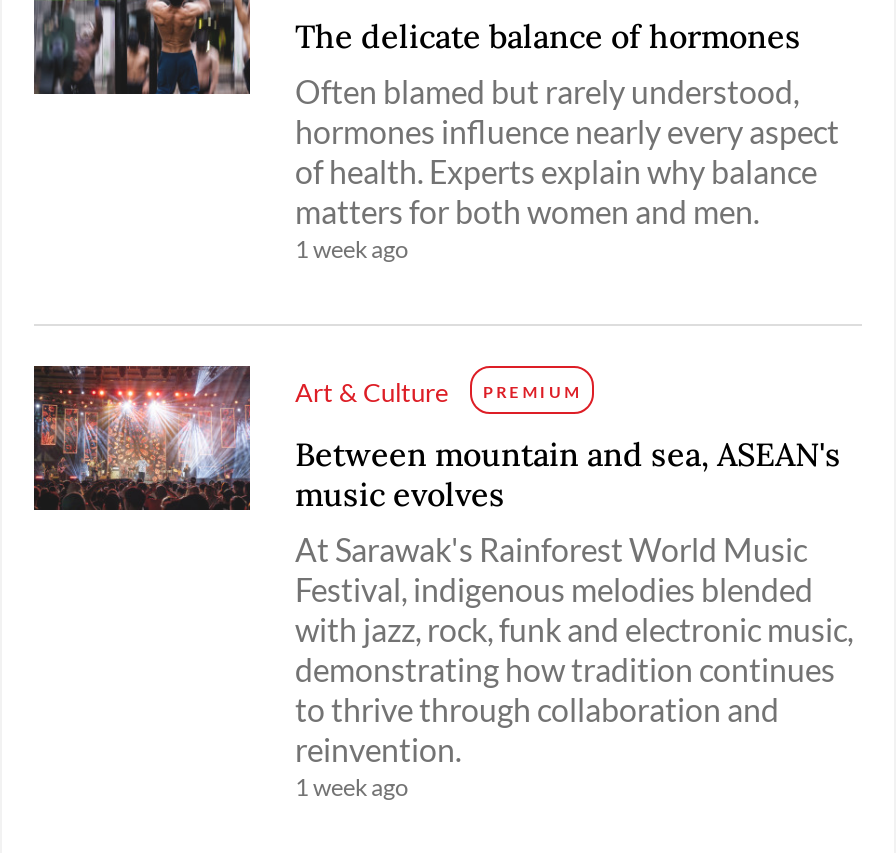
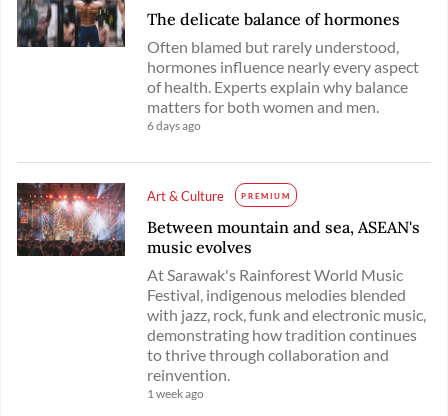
- 1 week ago
+ 6 days ago
